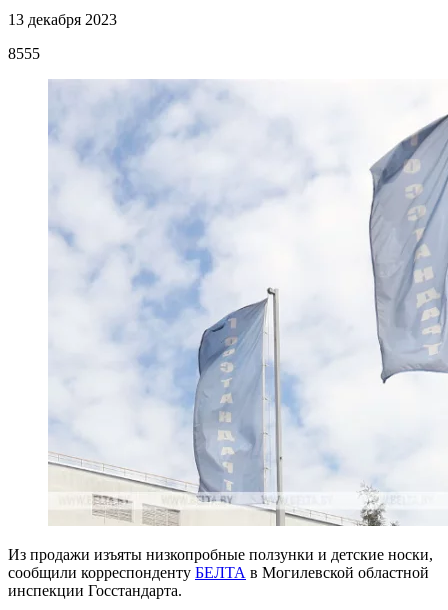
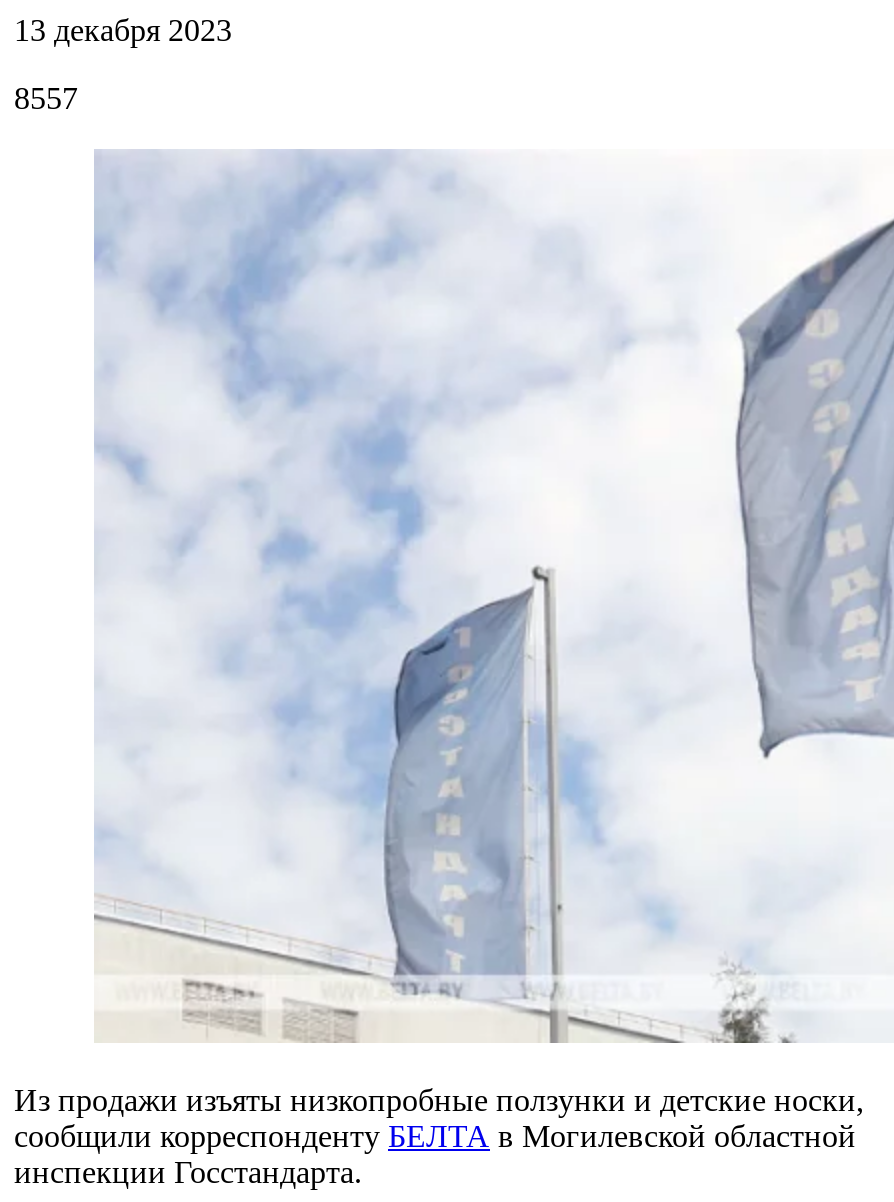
- 8555
+ 8557
